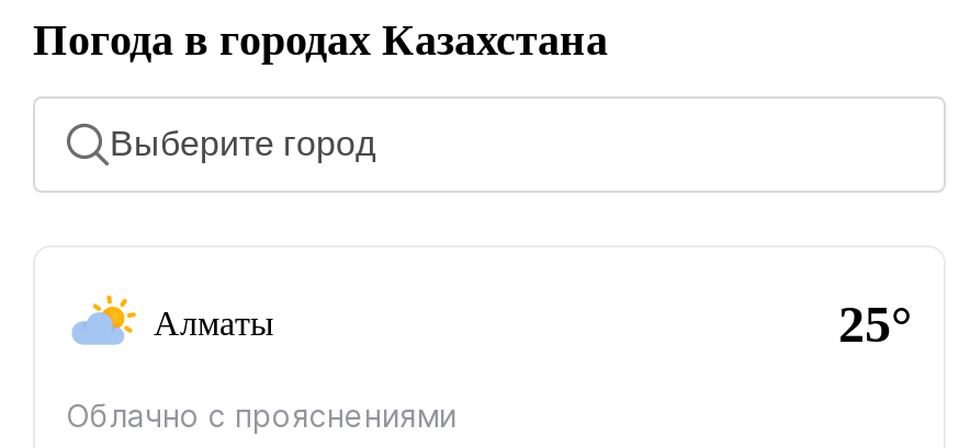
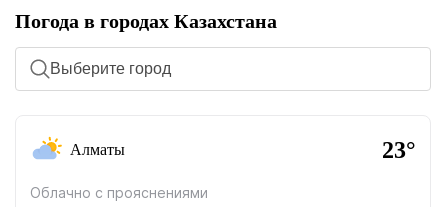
- 25°
+ 23°
